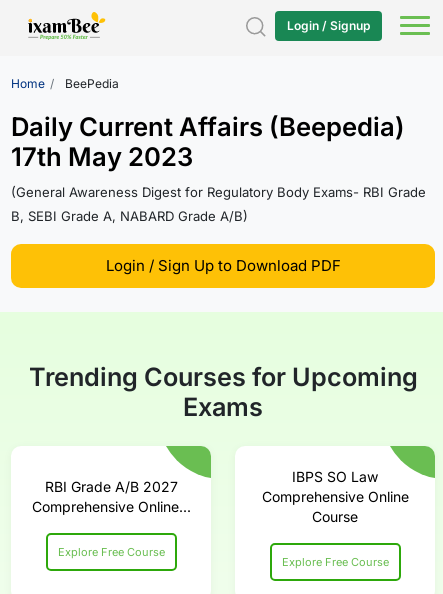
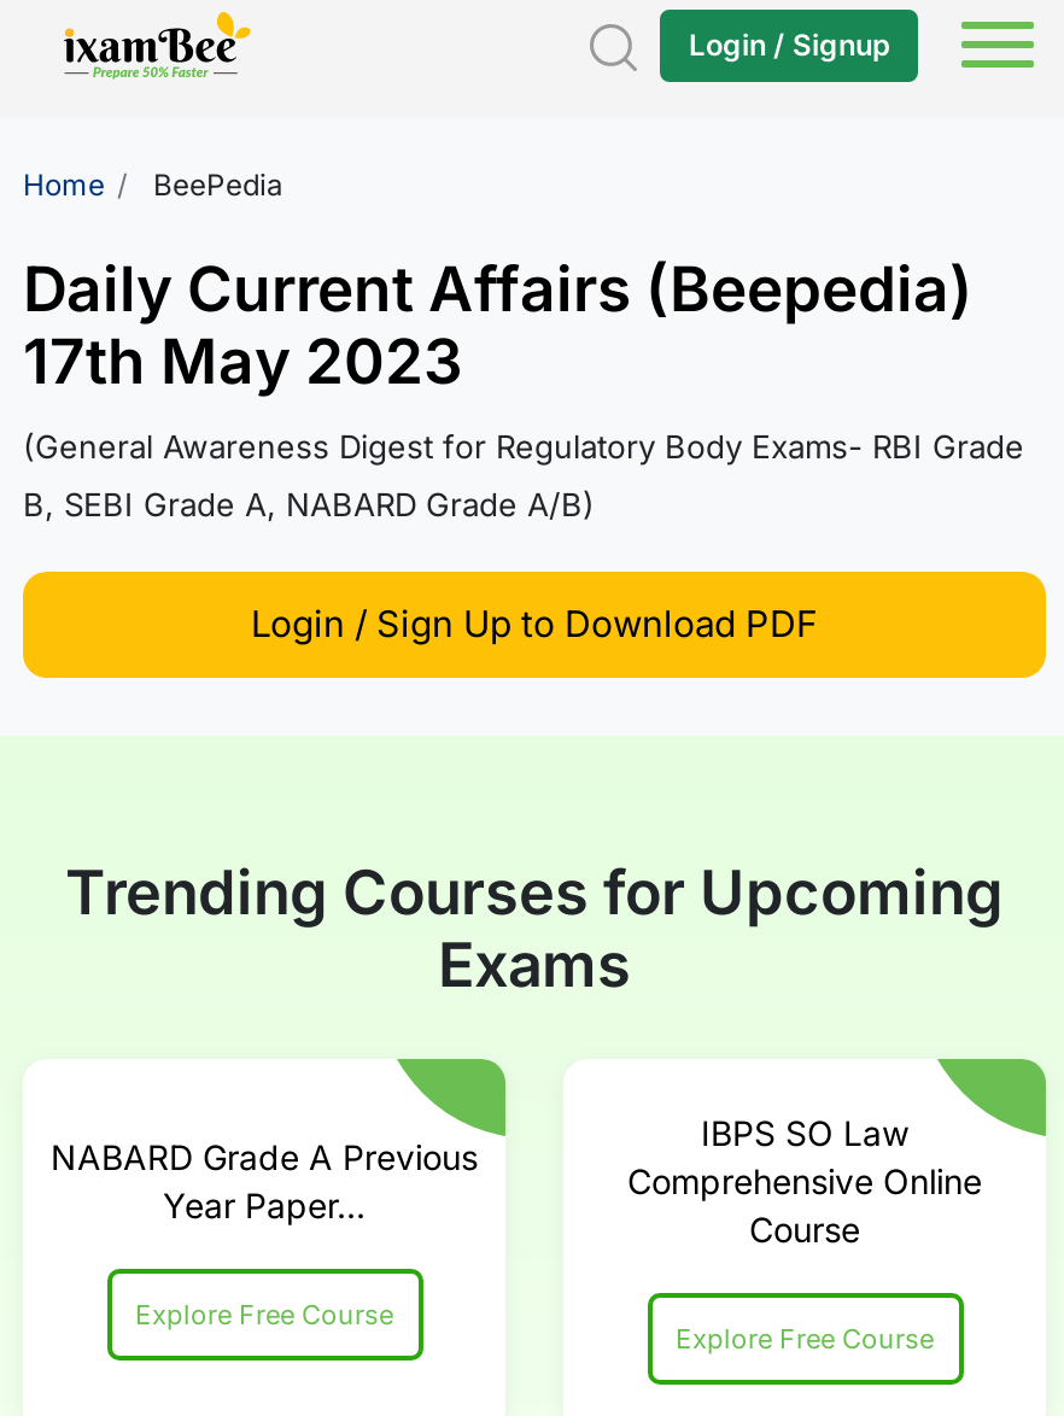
- RBI Grade A/B 2027
- Comprehensive Online...
+ NABARD Grade A Previous
+ Year Paper...
